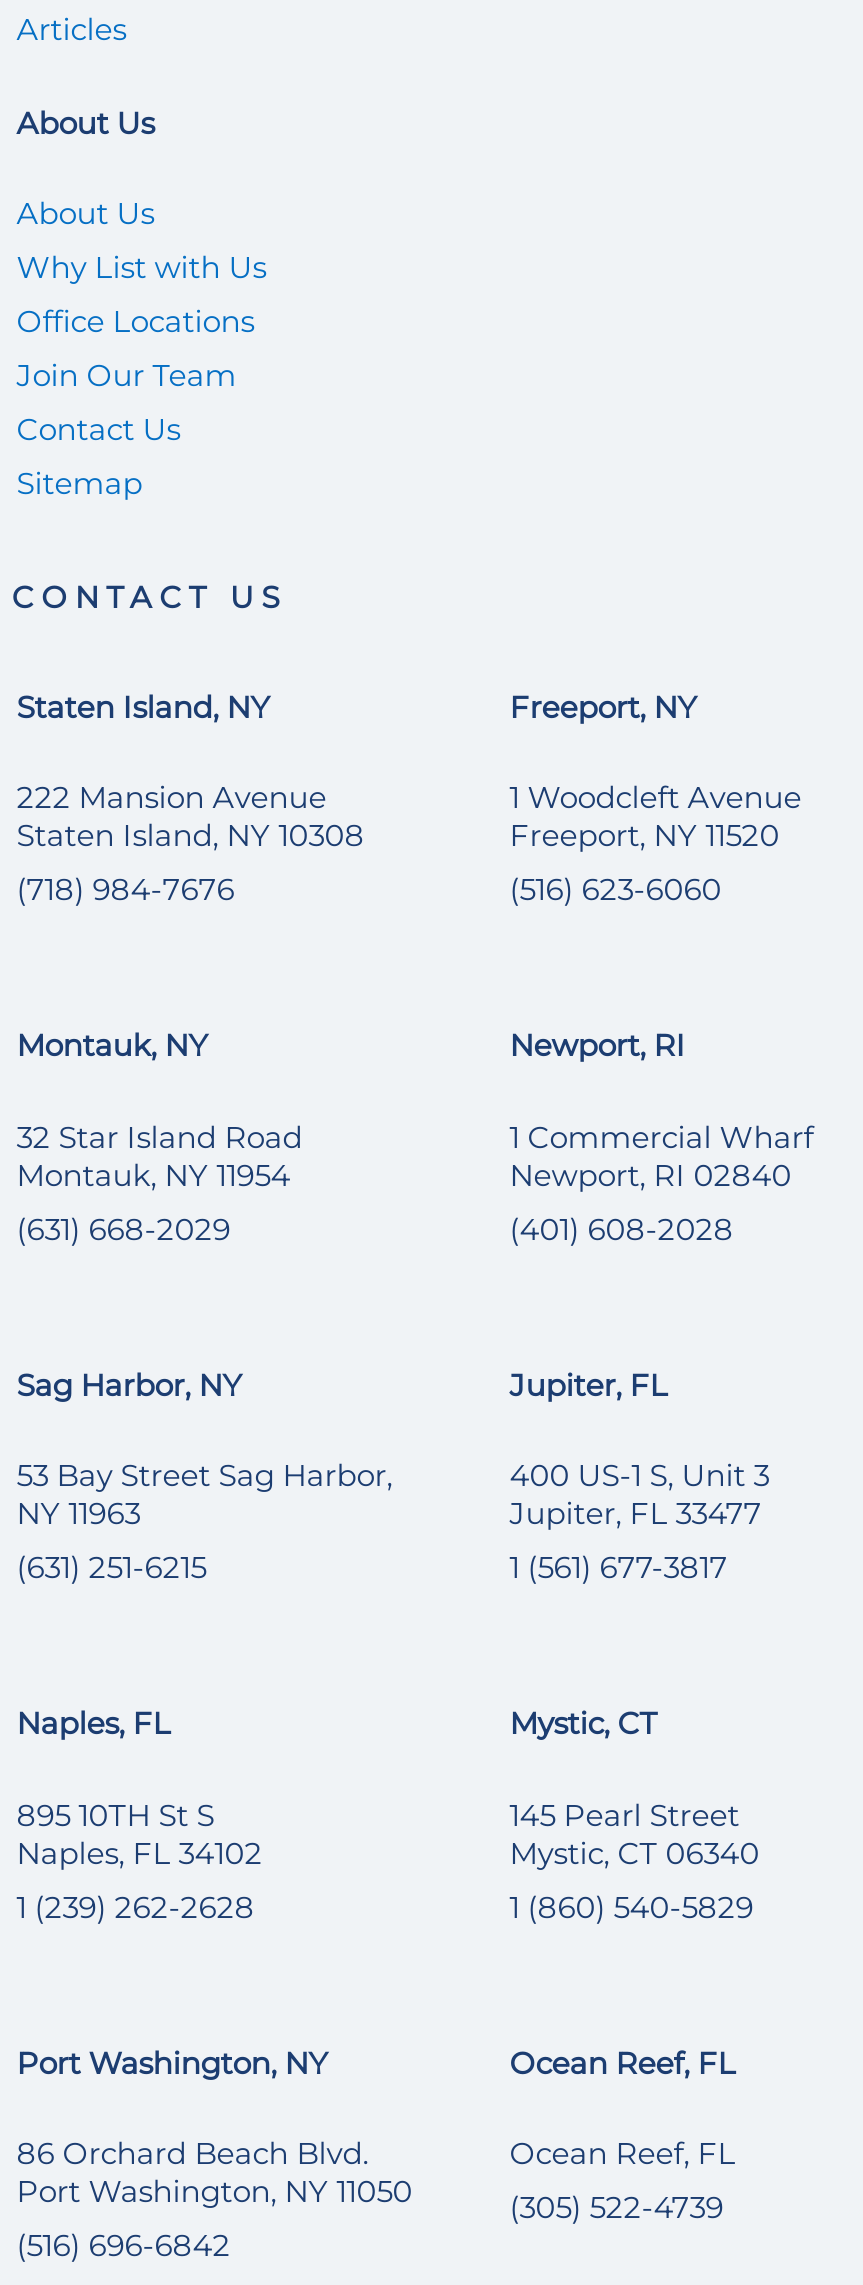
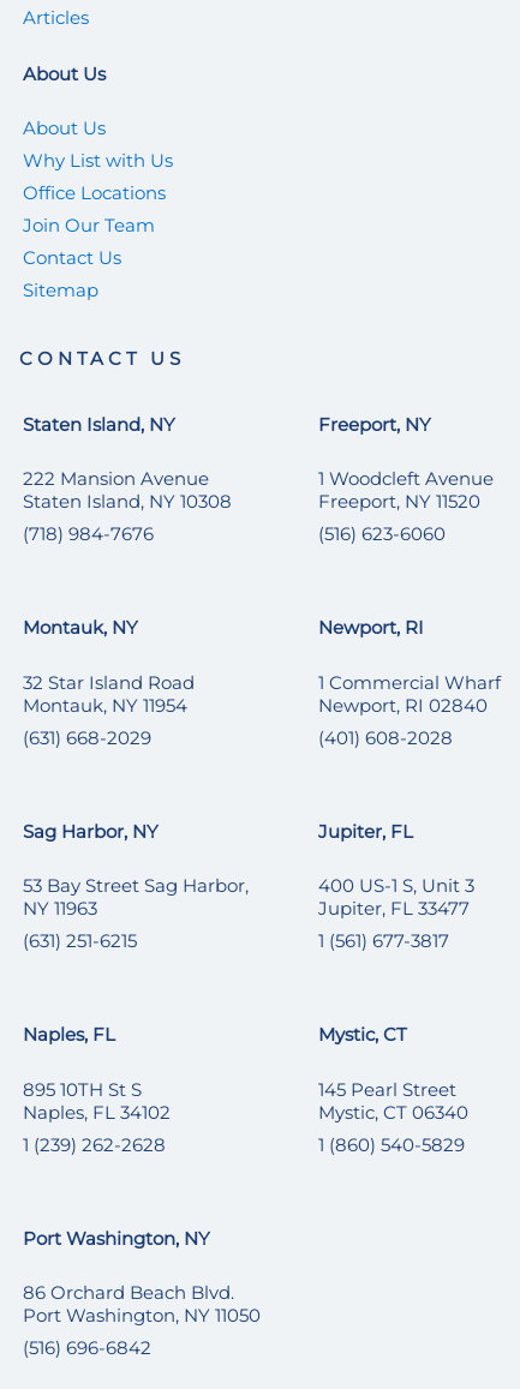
- Ocean Reef, FL
- Ocean Reef, FL
- (305) 522-4739
